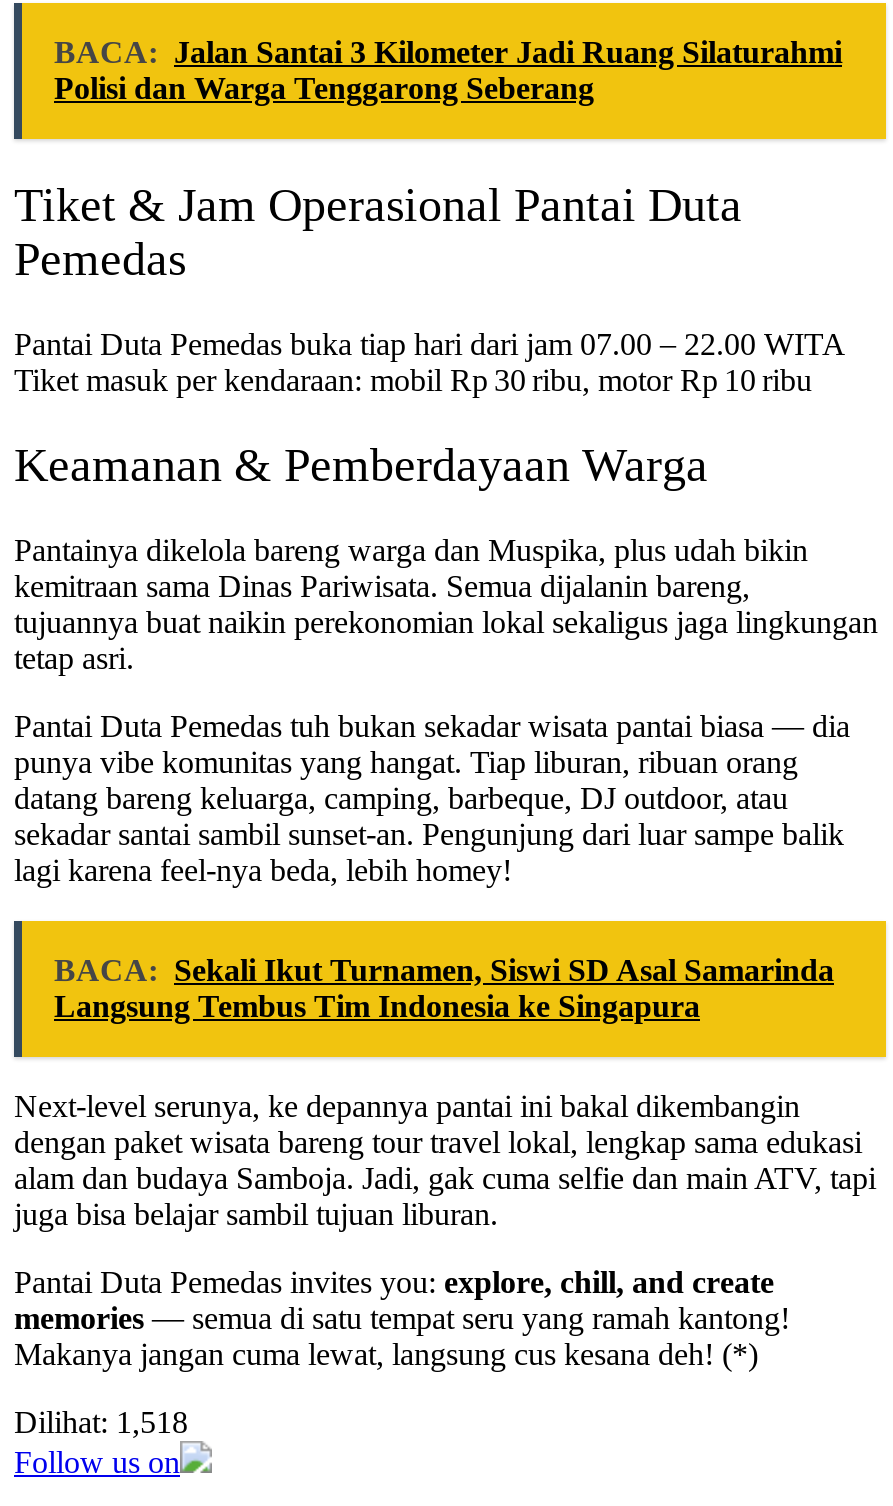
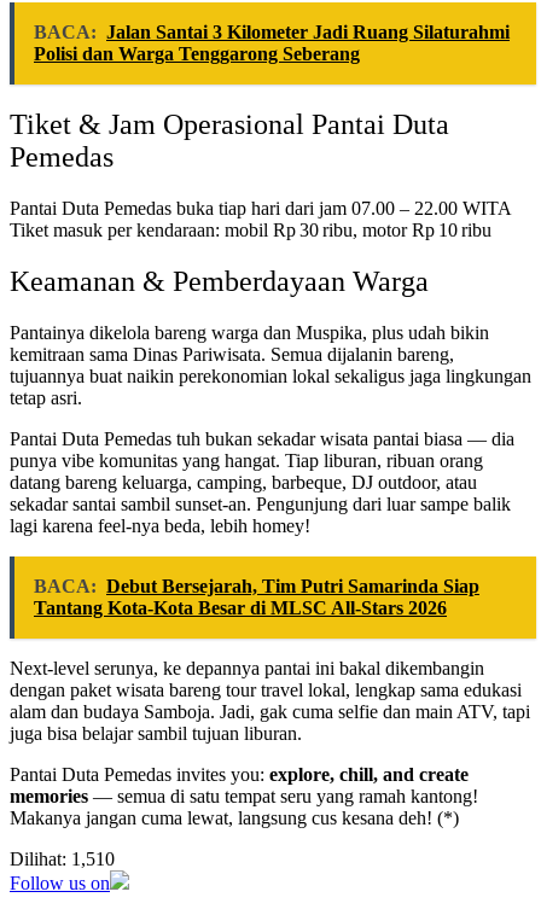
- BACA: Sekali Ikut Turnamen, Siswi SD Asal Samarinda
- Langsung Tembus Tim Indonesia ke Singapura
+ BACA: Debut Bersejarah, Tim Putri Samarinda Siap
+ Tantang Kota-Kota Besar di MLSC All-Stars 2026

- Dilihat: 1,518
+ Dilihat: 1,510
